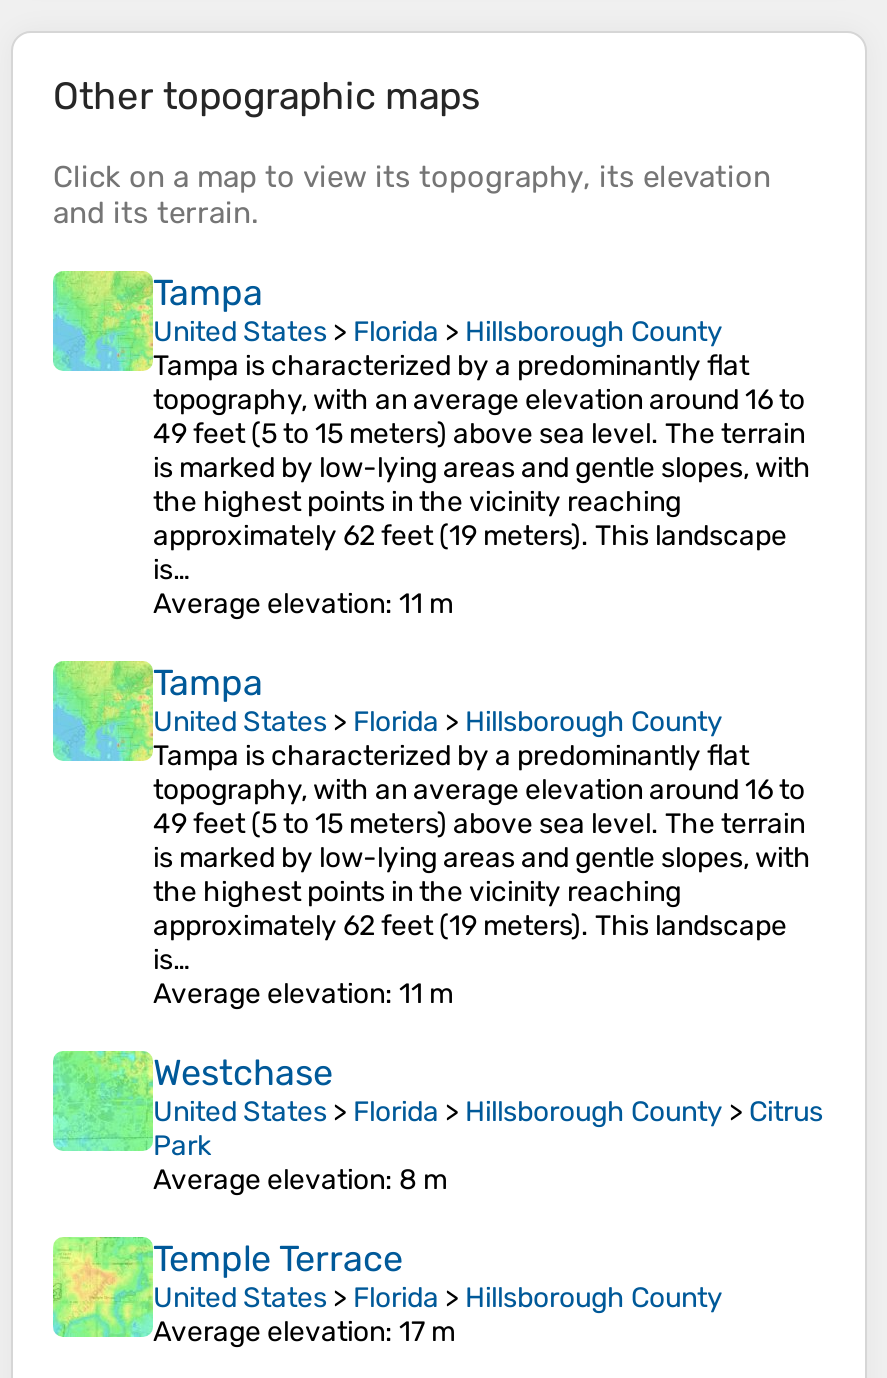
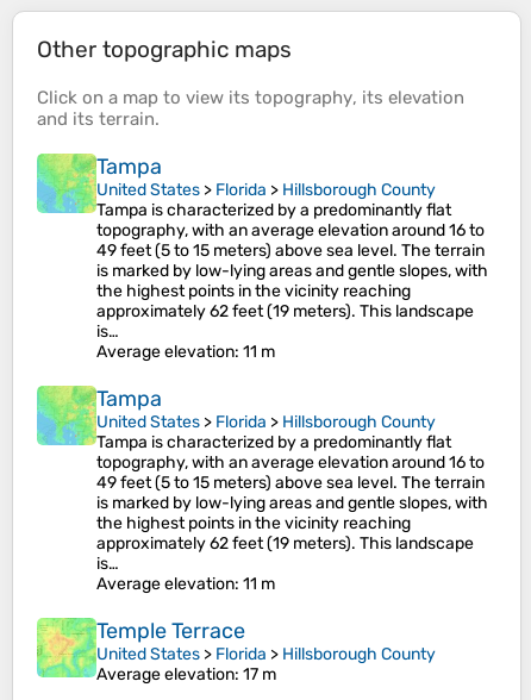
- [image]
- Westchase
- United States > Florida > Hillsborough County > Citrus
- Park
- Average elevation: 8 m
